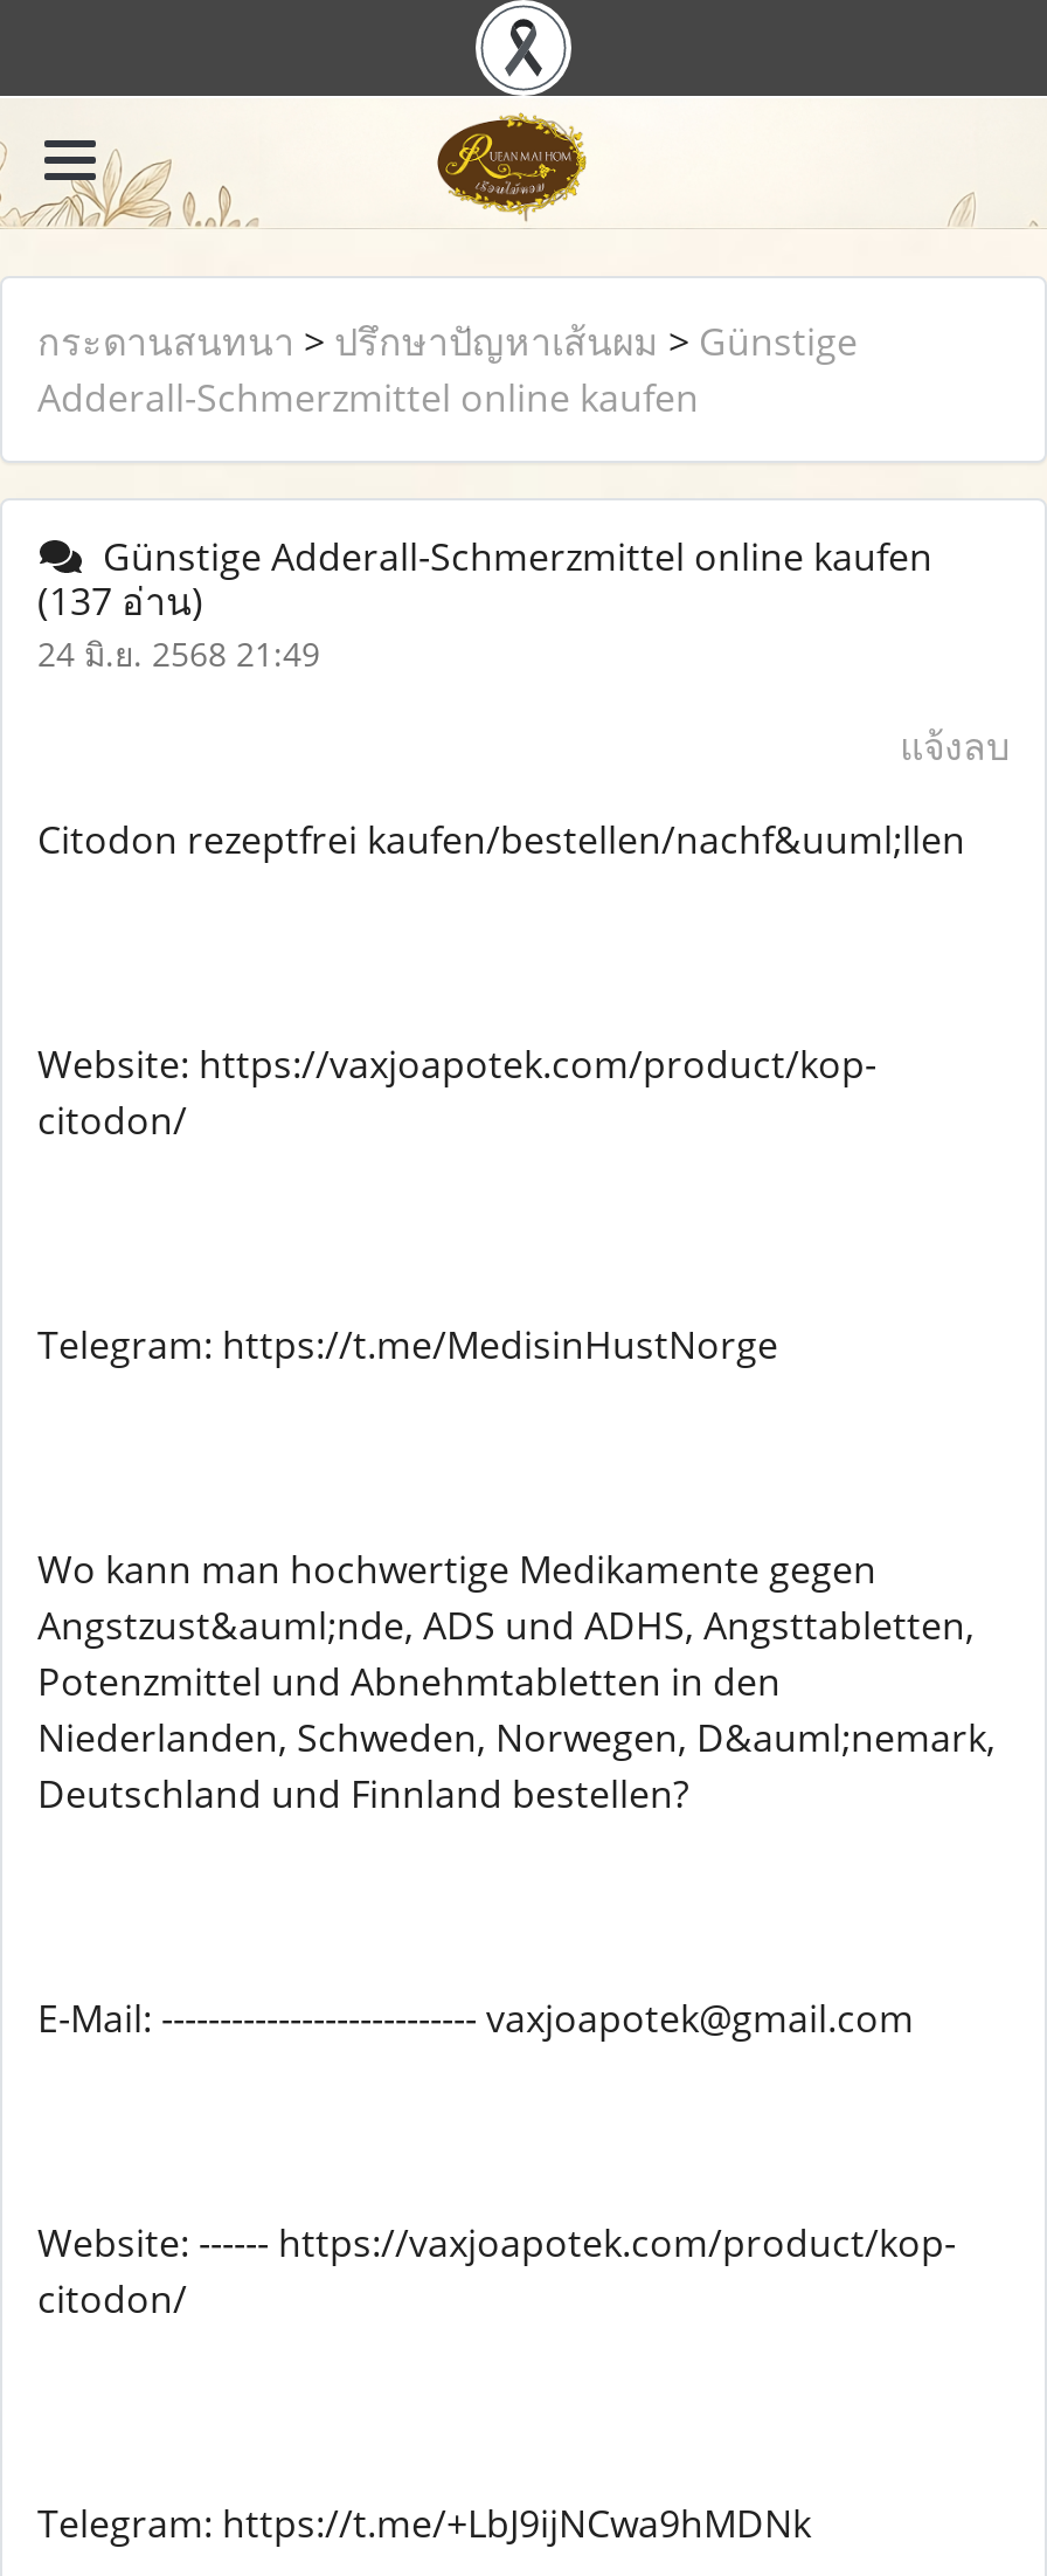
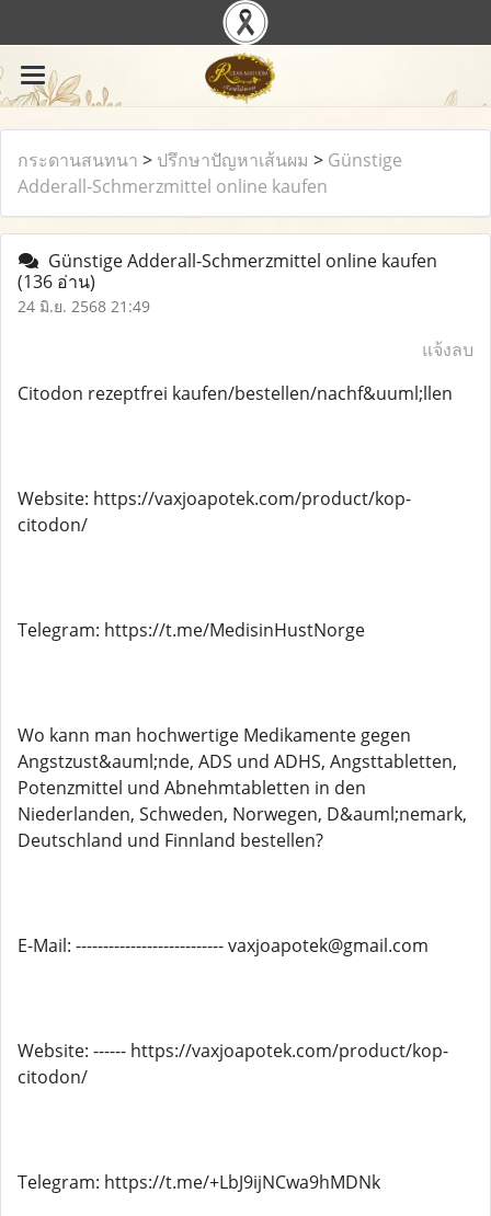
- (137 อ่าน)
+ (136 อ่าน)
